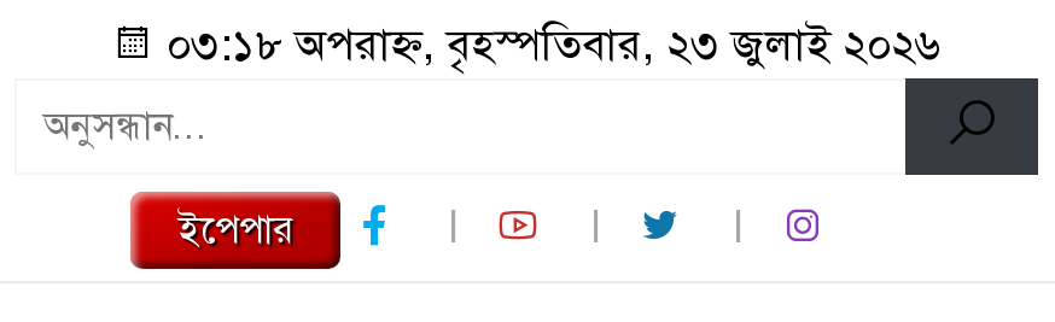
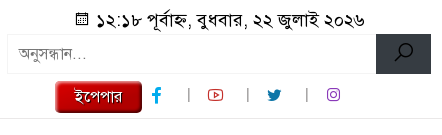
- ০৩:১৮ অপরাহ্ন, বৃহস্পতিবার, ২৩ জুলাই ২০২৬
+ ১২:১৮ পূর্বাহ্ন, বুধবার, ২২ জুলাই ২০২৬
